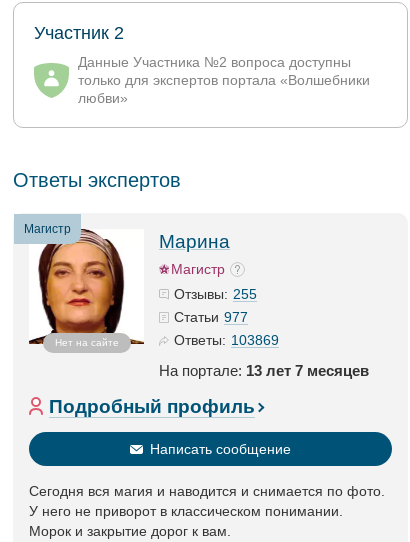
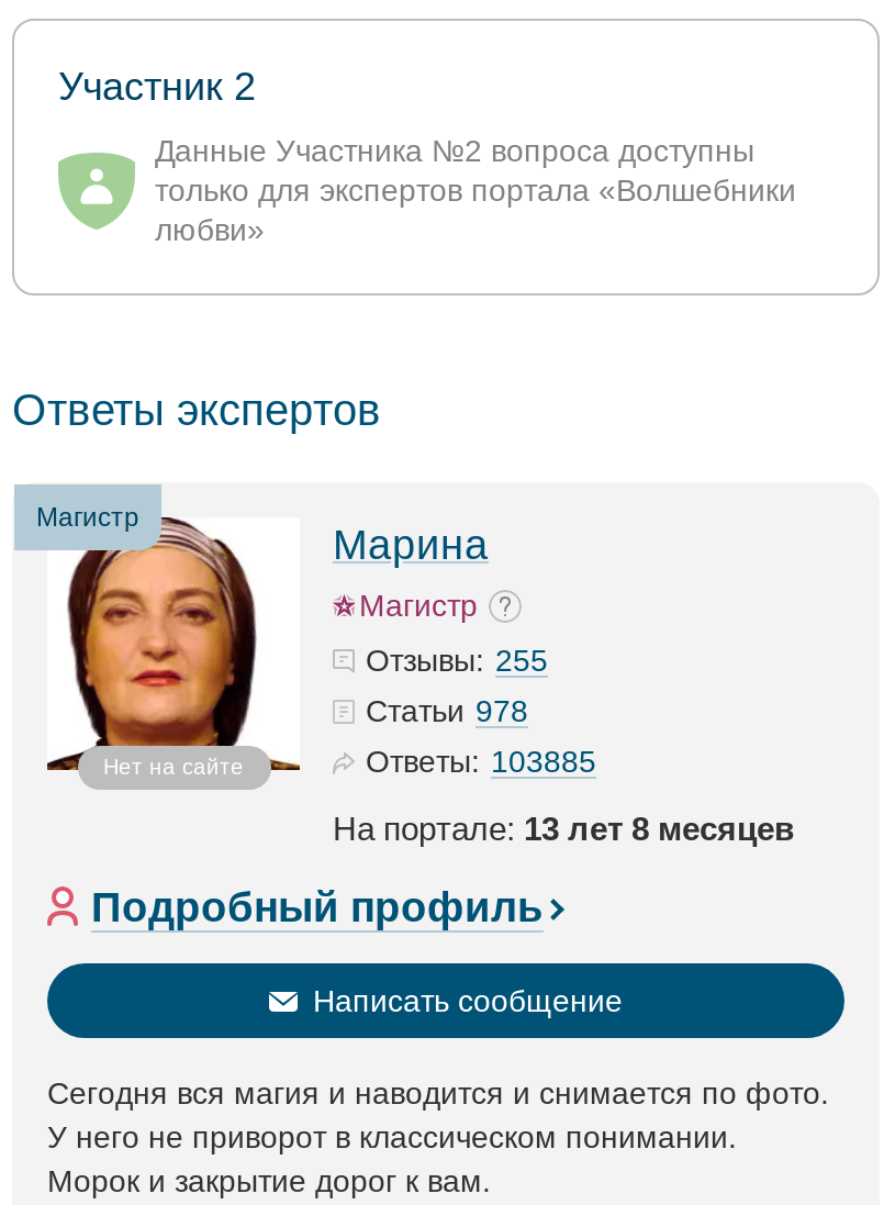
- Статьи 977
+ Статьи 978

- Ответы: 103869
+ Ответы: 103885

- На портале: 13 лет 7 месяцев
+ На портале: 13 лет 8 месяцев
